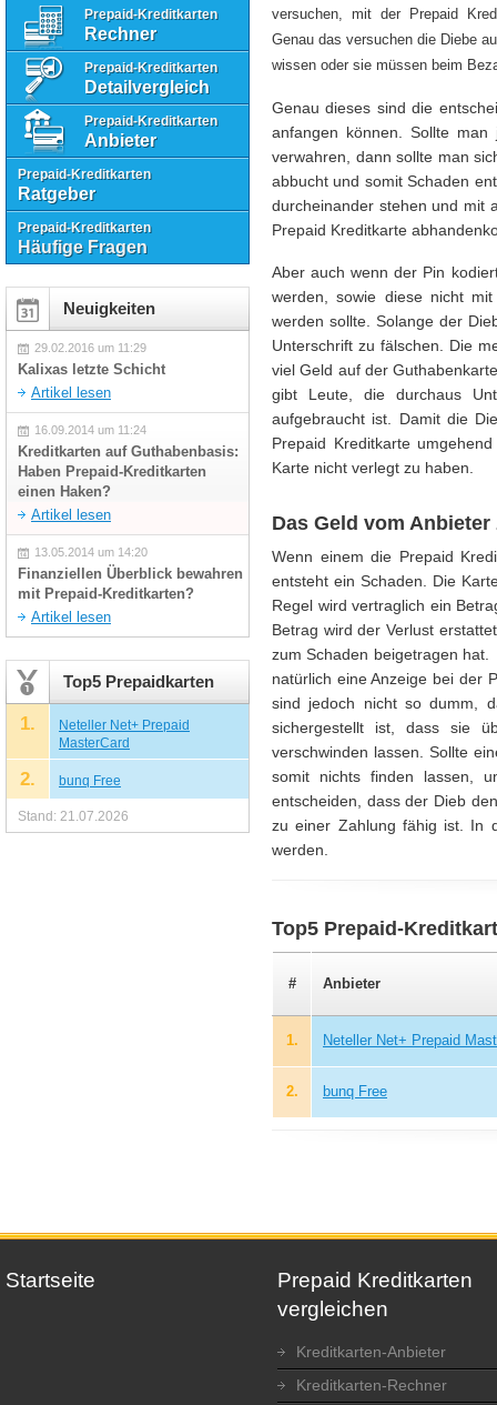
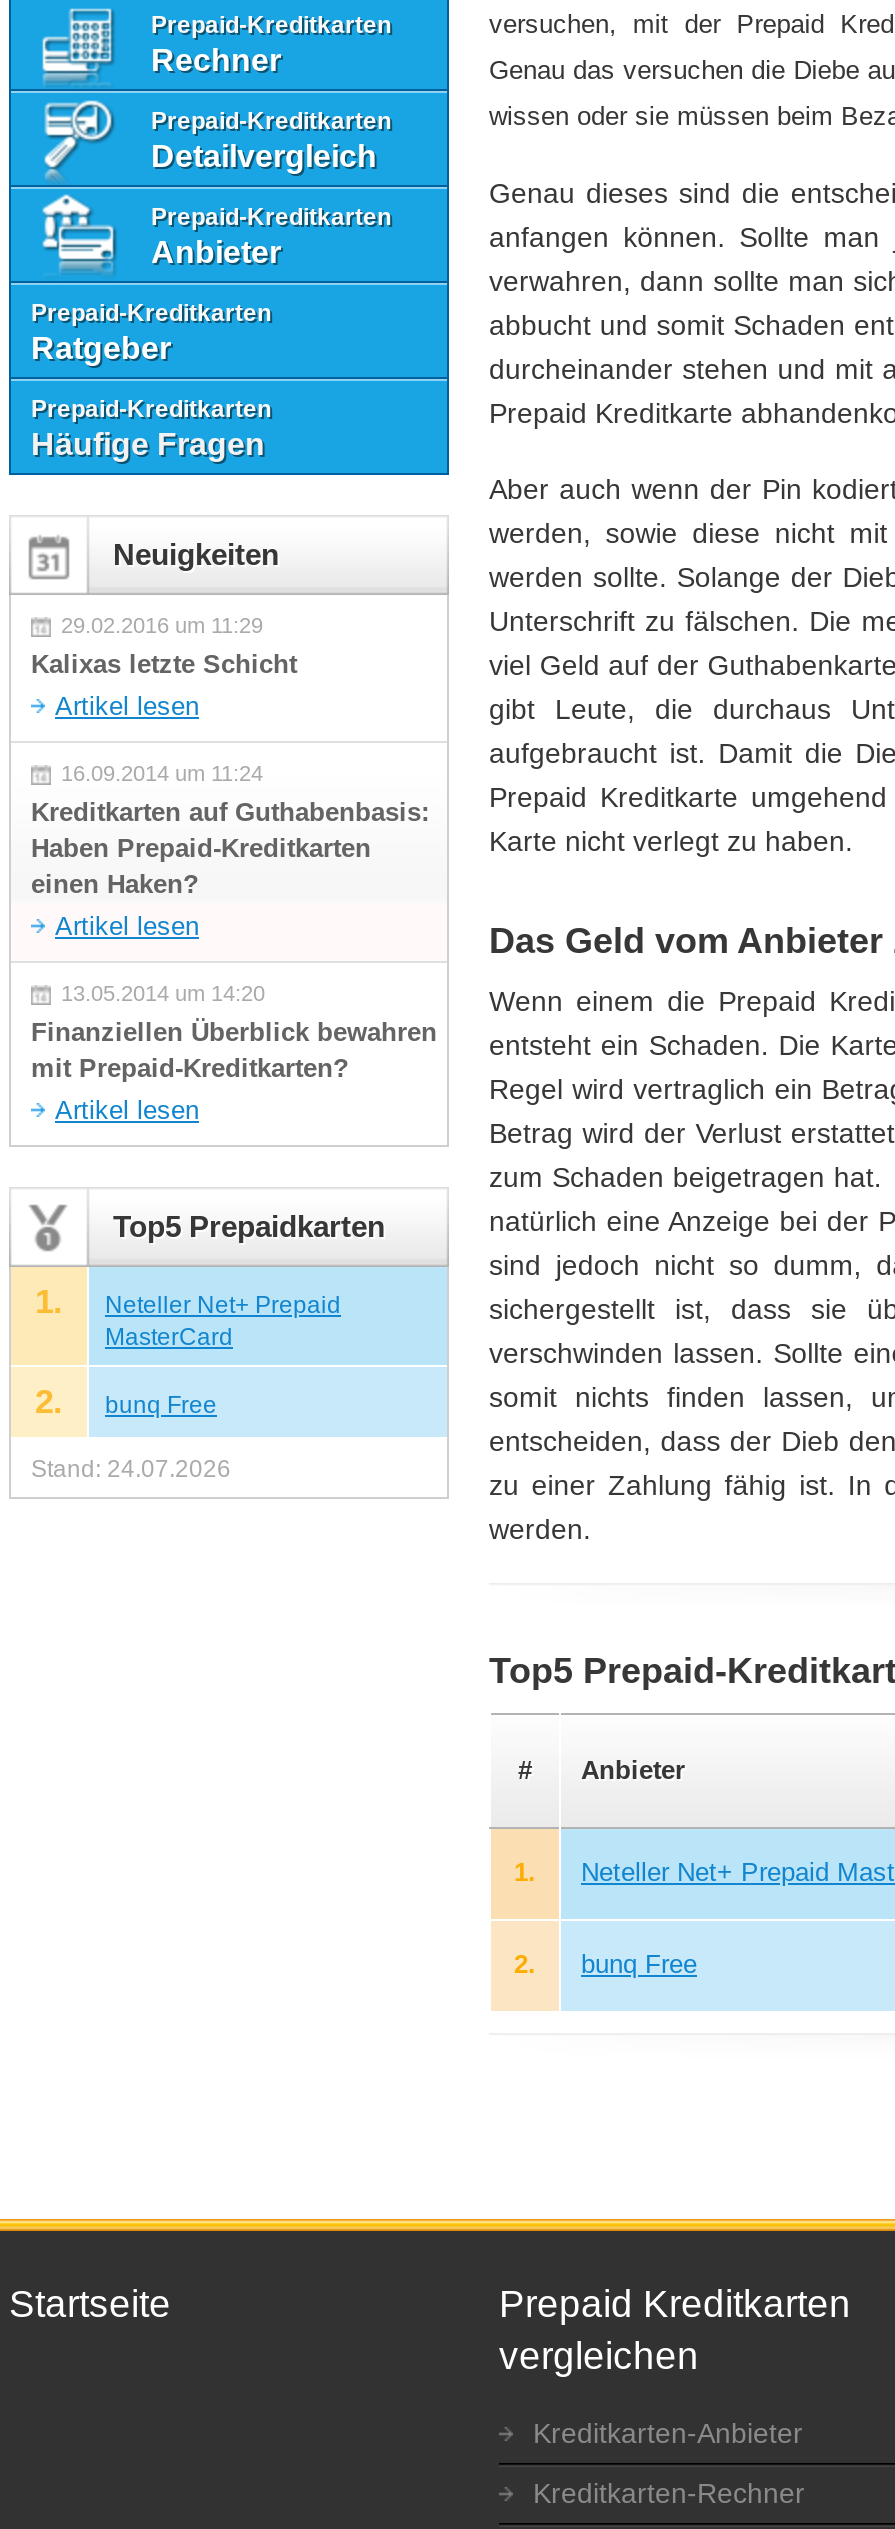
- Stand: 21.07.2026
+ Stand: 24.07.2026
